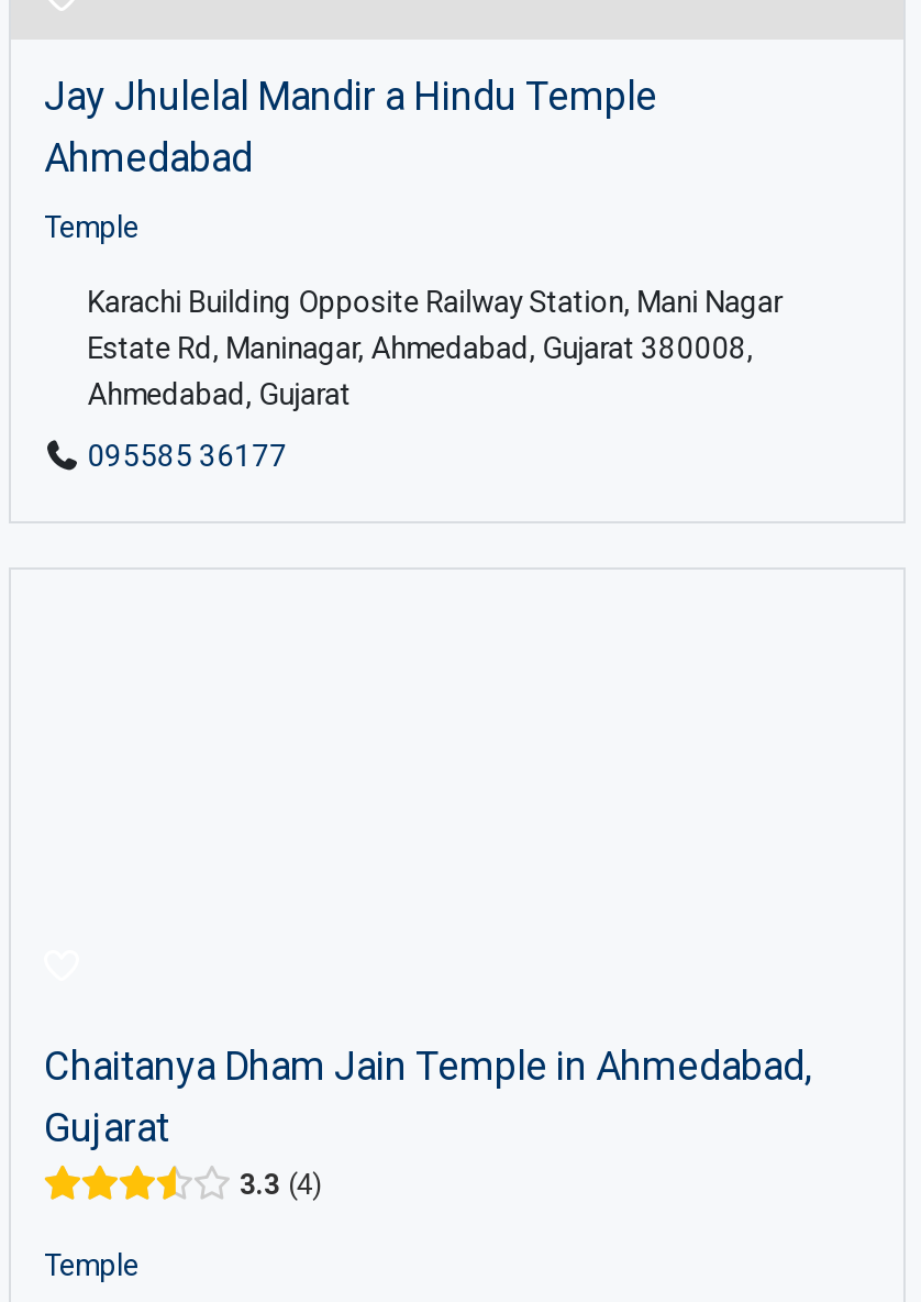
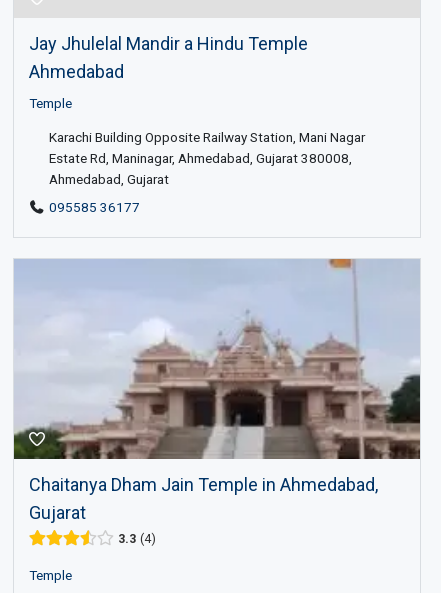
+ [image]
